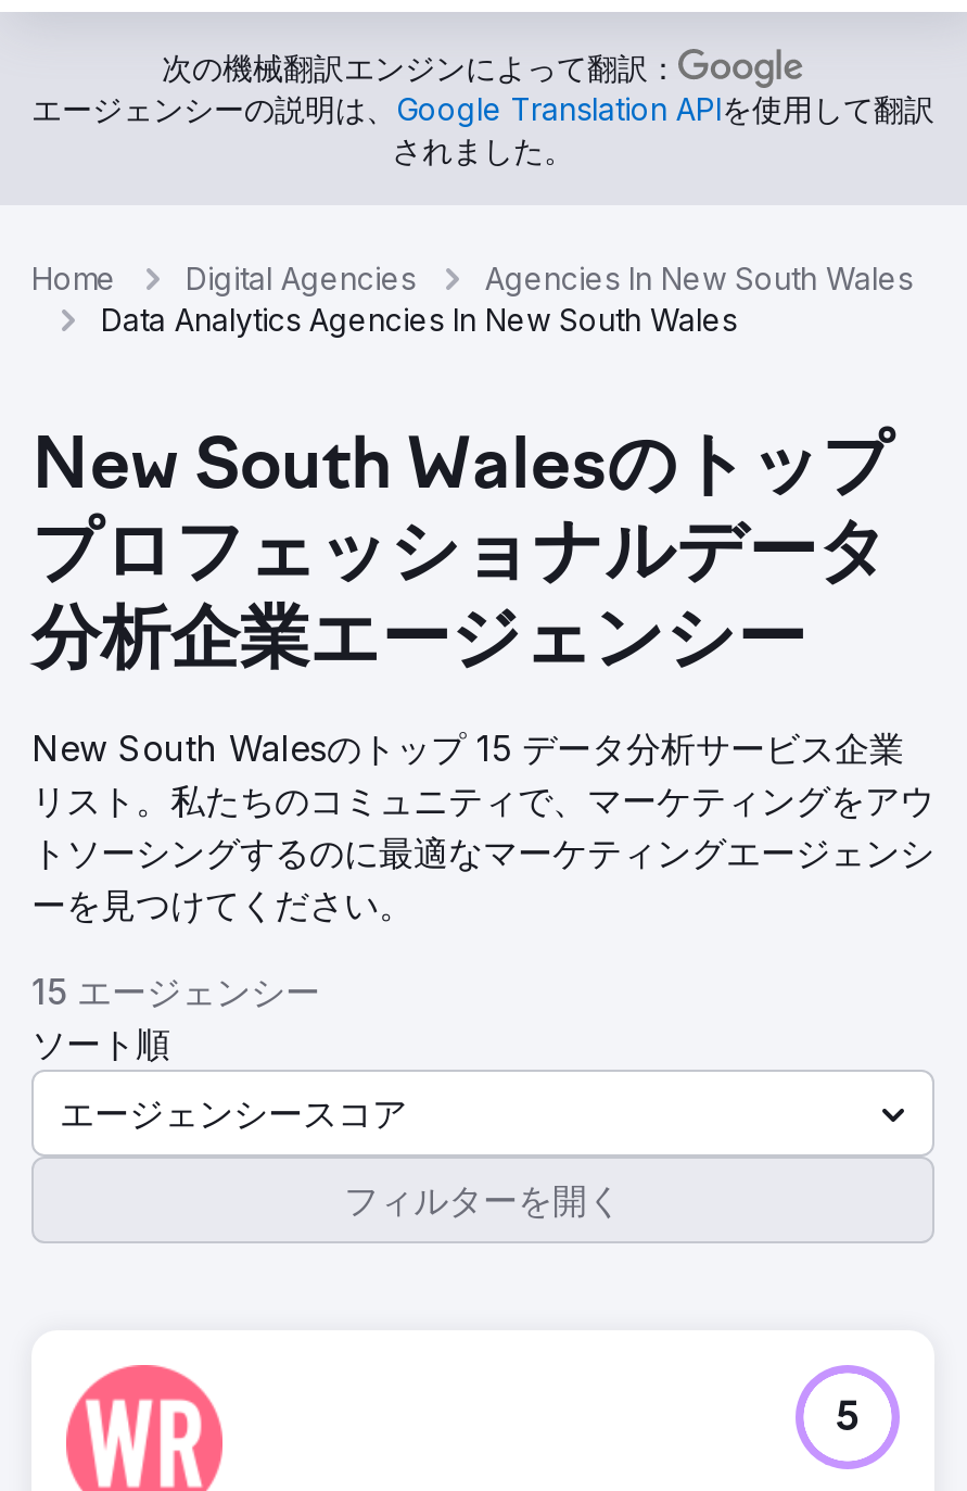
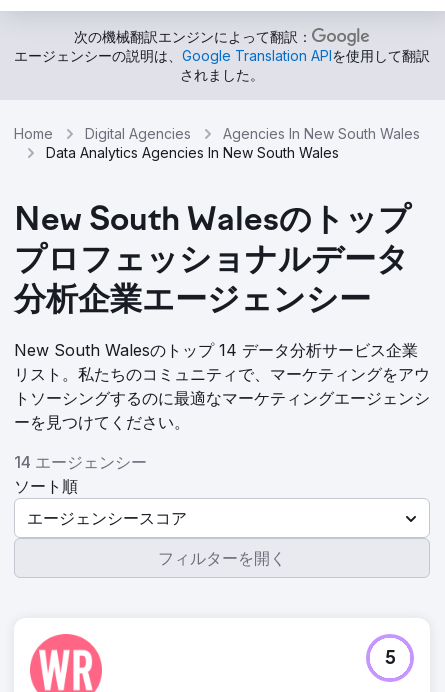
- New South Walesのトップ 15 データ分析サービス企業
+ New South Walesのトップ 14 データ分析サービス企業

- 15 エージェンシー
+ 14 エージェンシー
